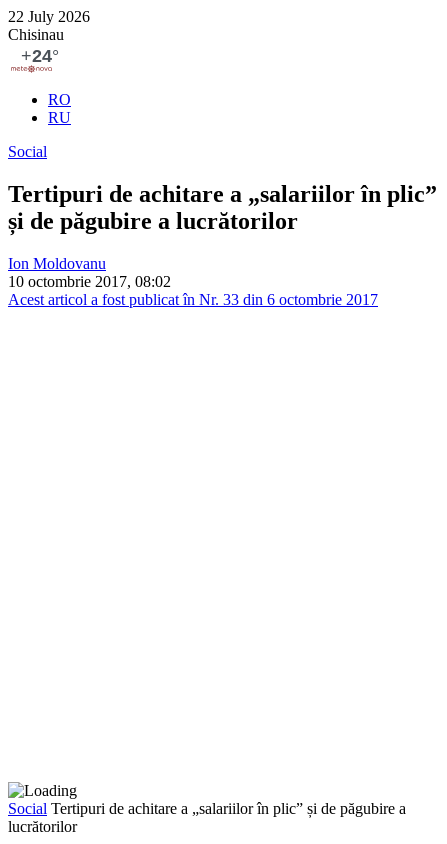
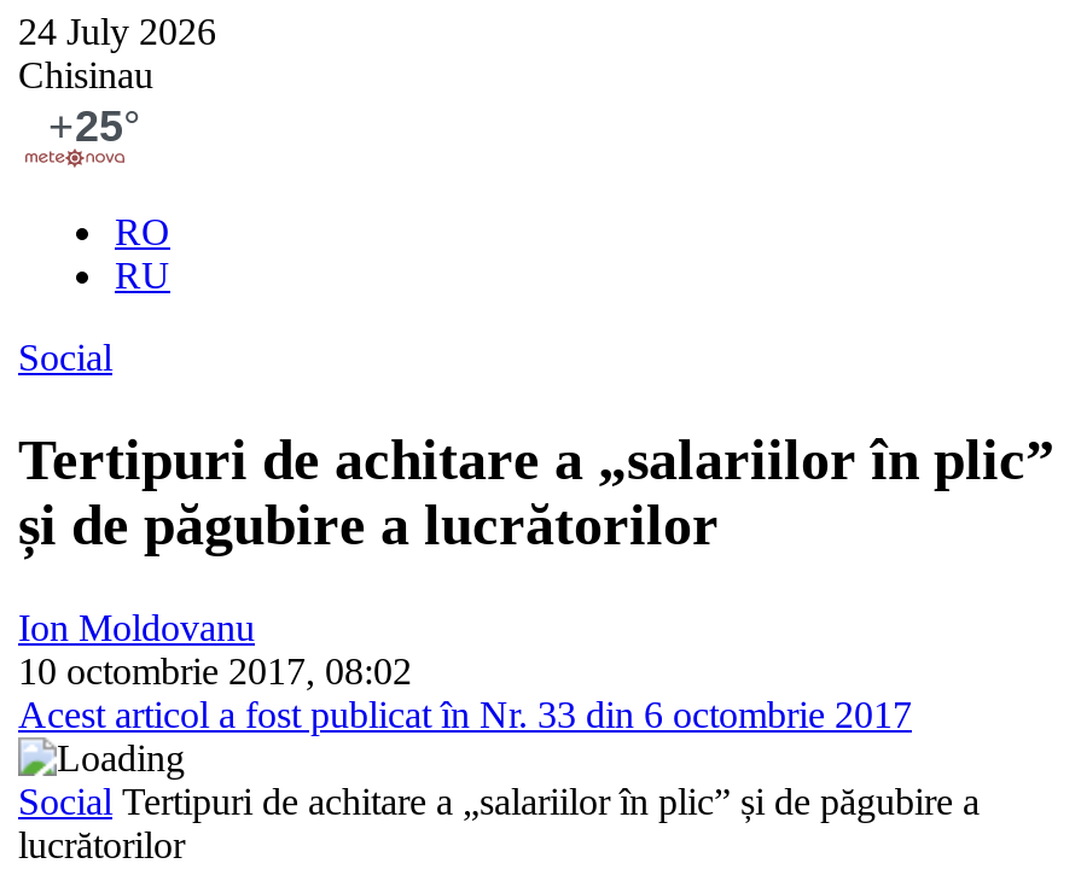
- 22 July 2026
+ 24 July 2026
